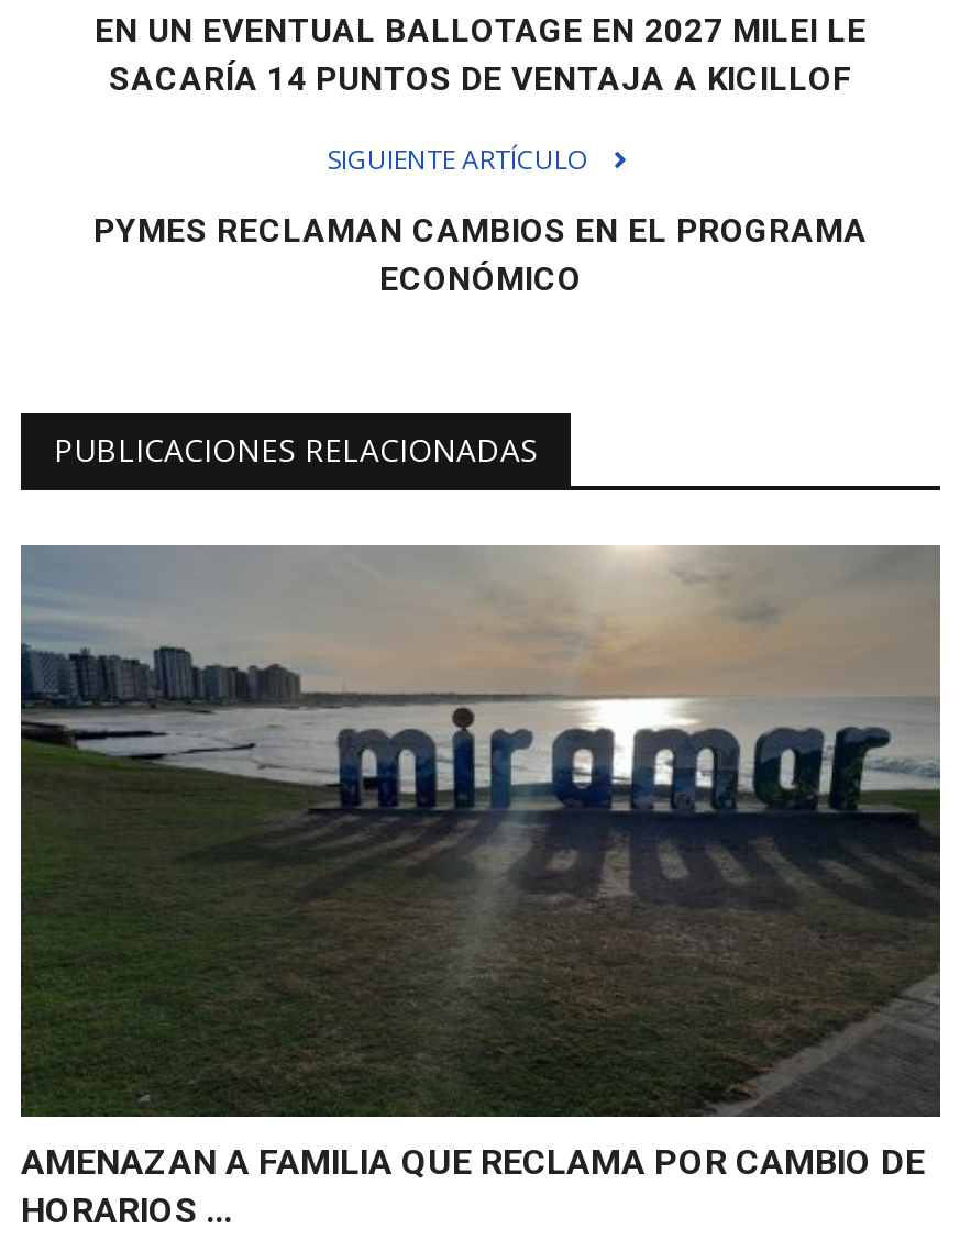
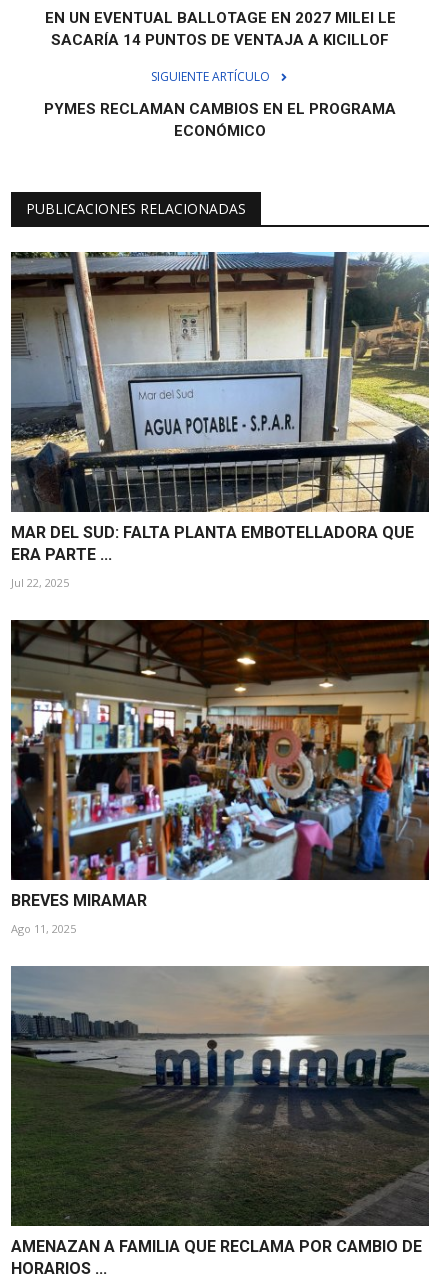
+ [image]
+ MAR DEL SUD: FALTA PLANTA EMBOTELLADORA QUE
+ ERA PARTE ...
+ Jul 22, 2025

+ [image]
+ BREVES MIRAMAR
+ Ago 11, 2025
